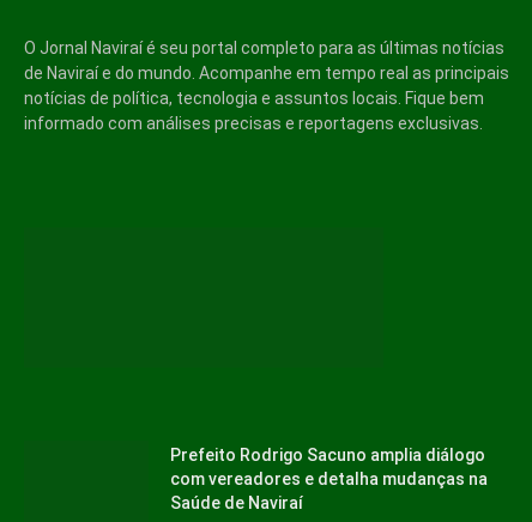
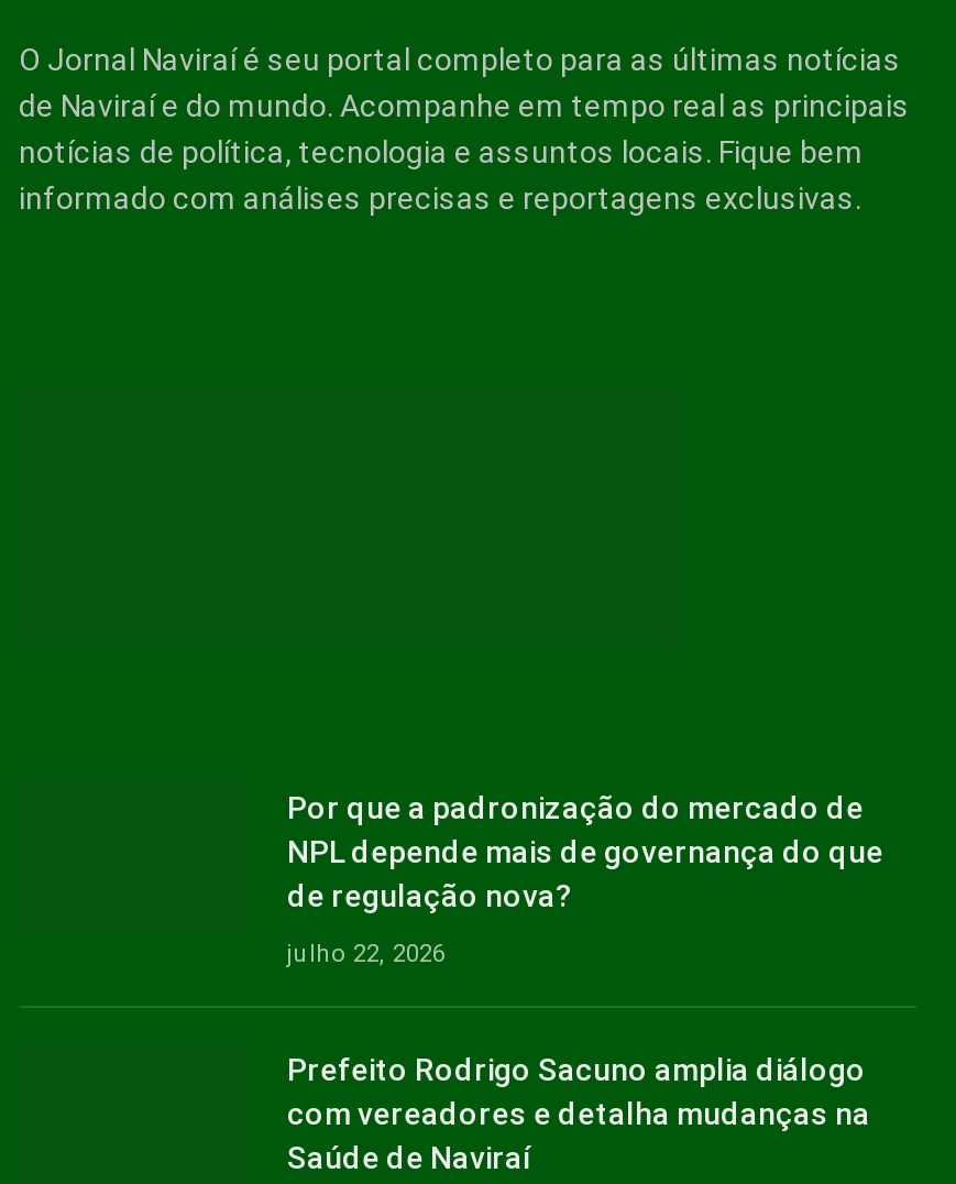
+ Por que a padronização do mercado de
+ NPL depende mais de governança do que
+ de regulação nova?
+ julho 22, 2026
